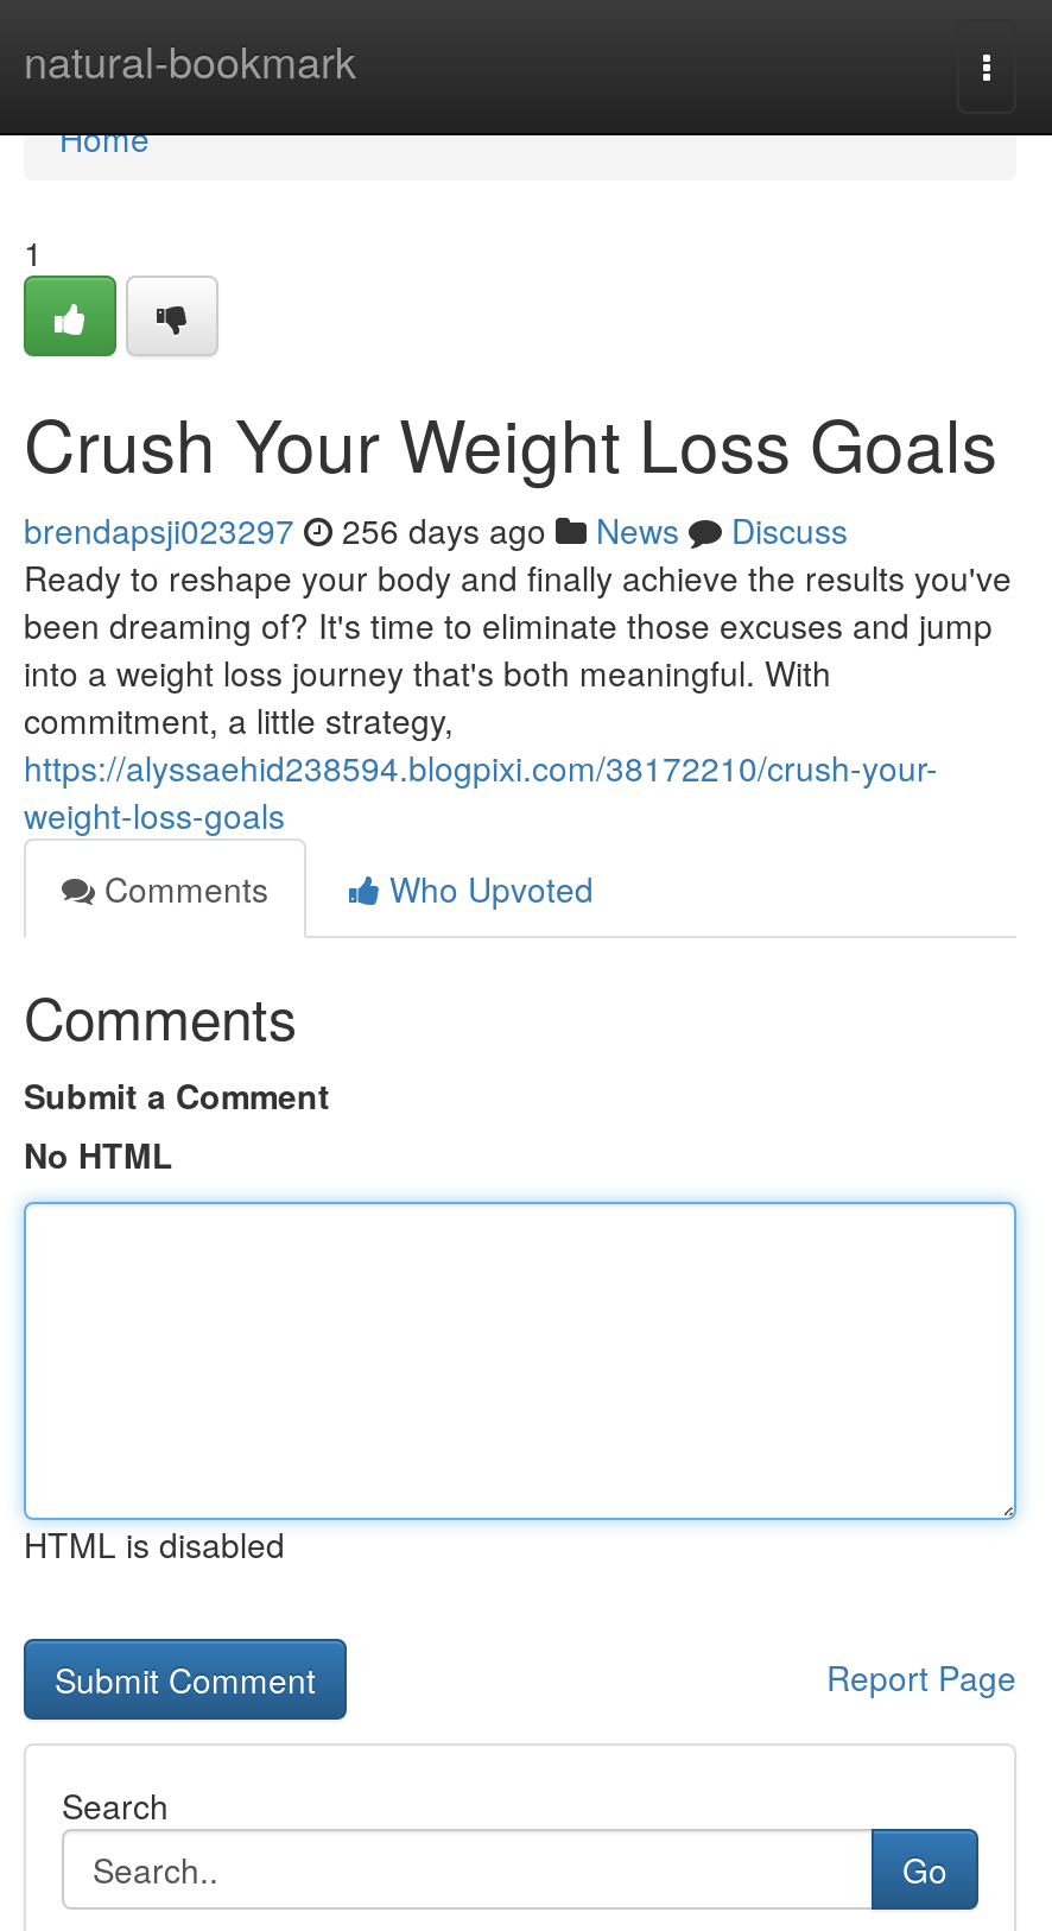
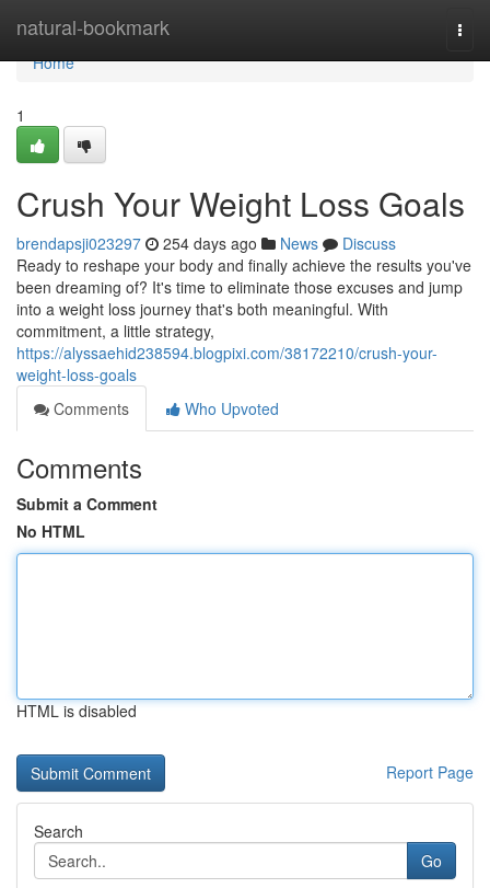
- brendapsji023297 256 days ago News Discuss
+ brendapsji023297 254 days ago News Discuss
